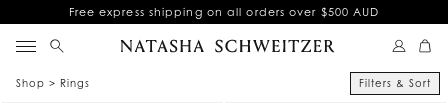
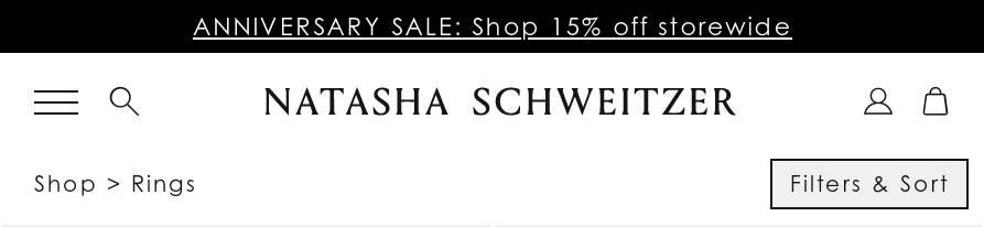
- Free express shipping on all orders over $500 AUD
+ ANNIVERSARY SALE: Shop 15% off storewide
